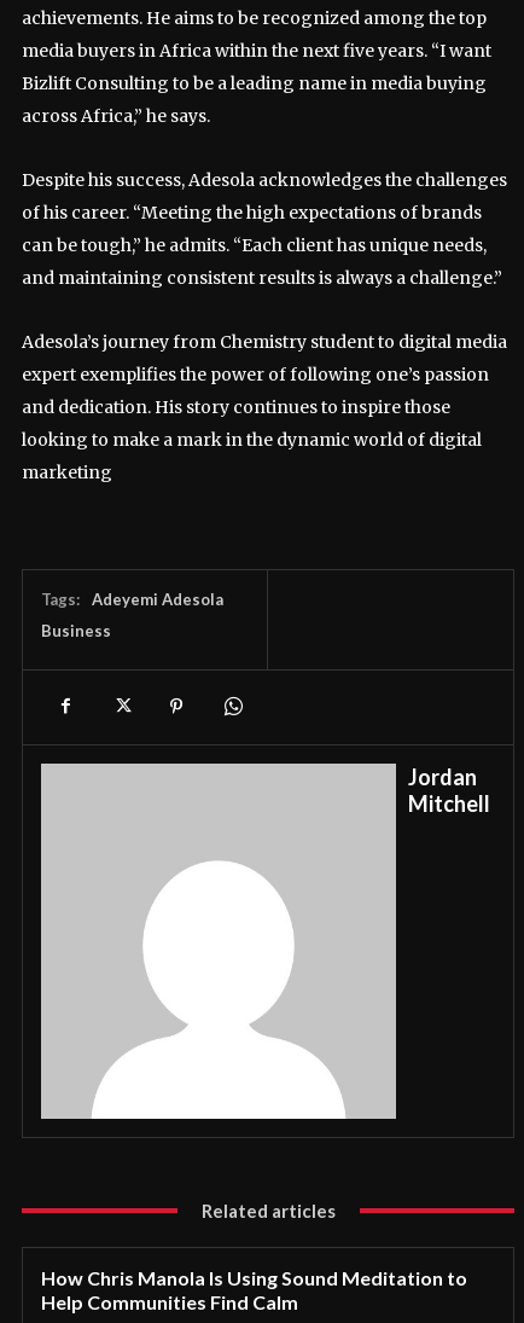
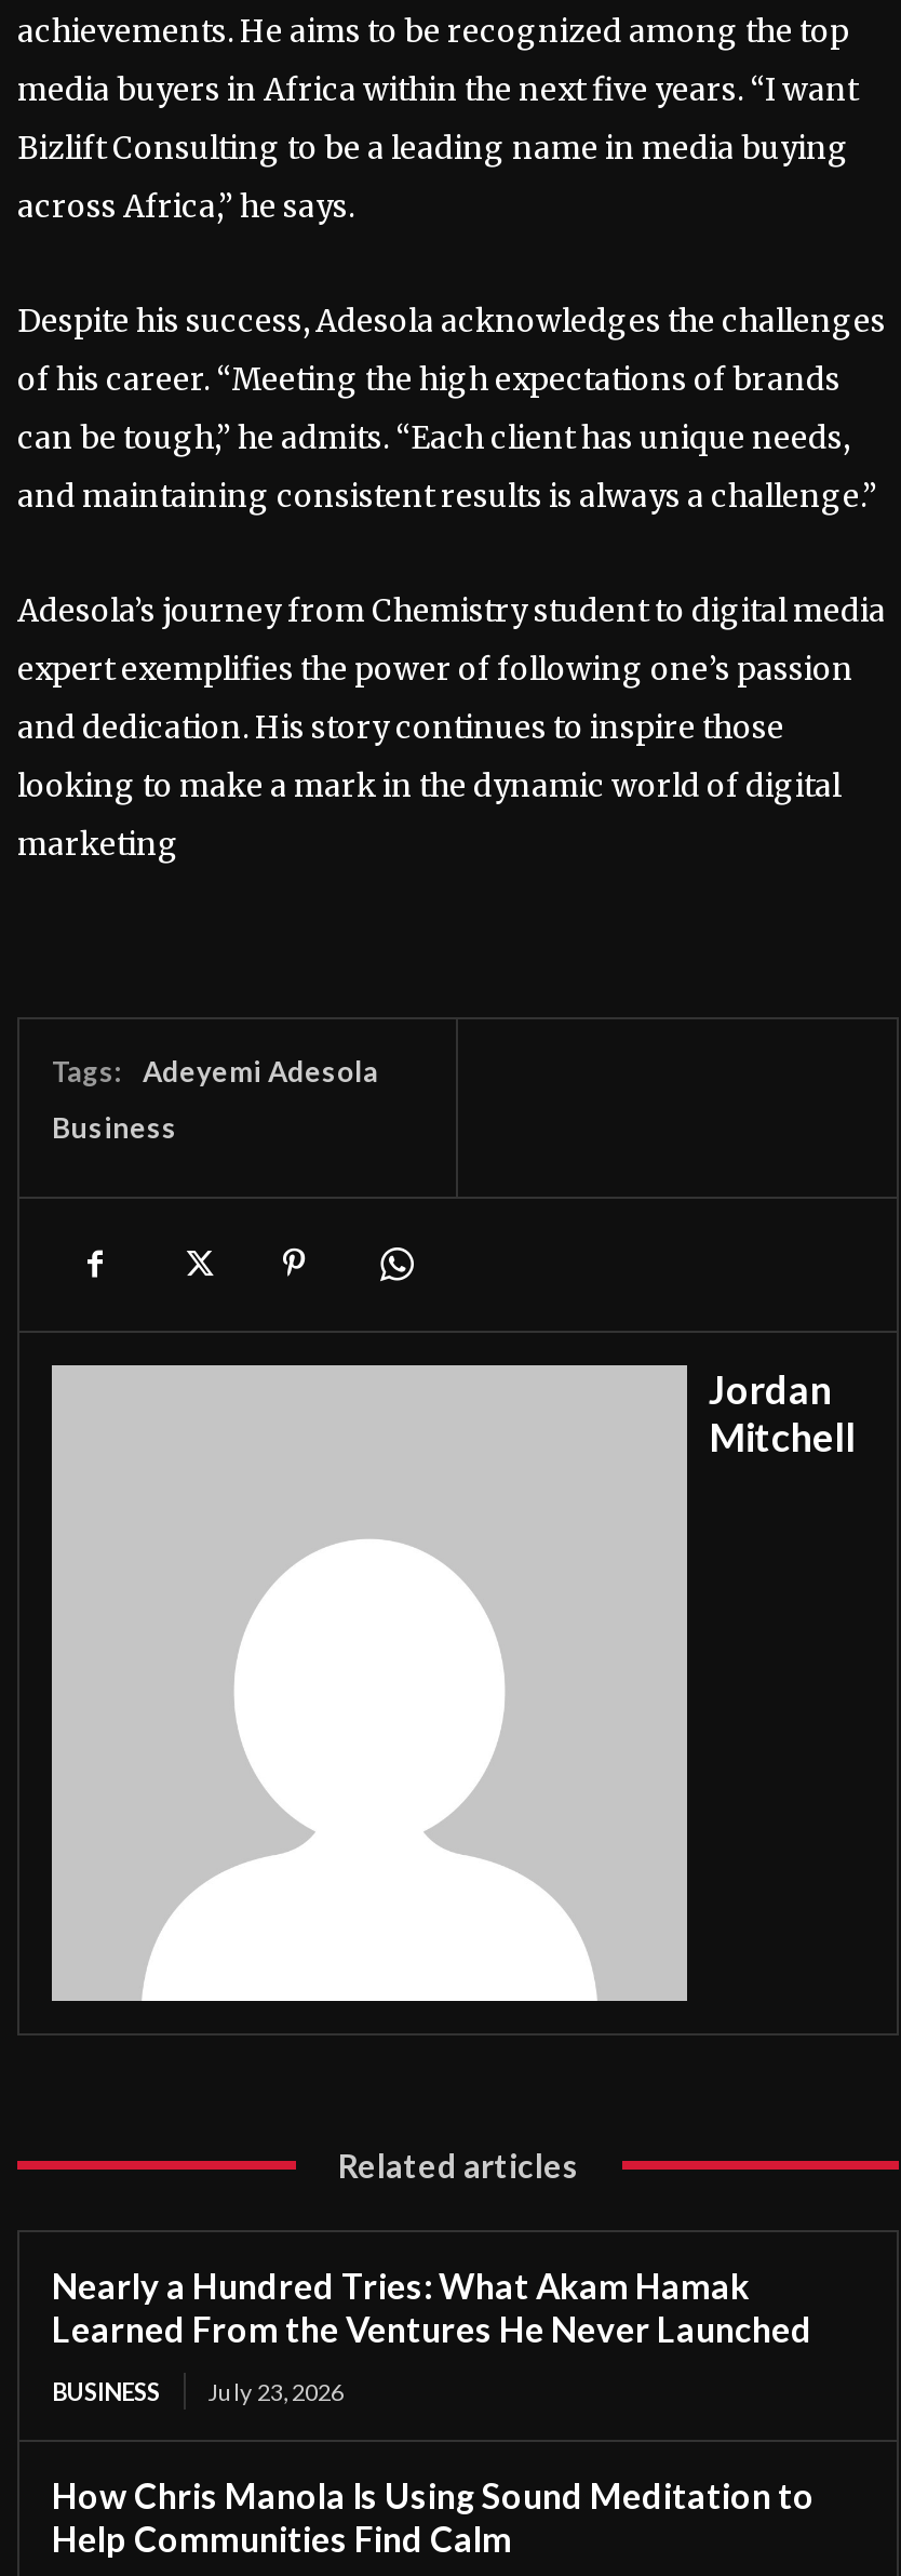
+ Nearly a Hundred Tries: What Akam Hamak
+ Learned From the Ventures He Never Launched
+ BUSINESS
+ July 23, 2026
